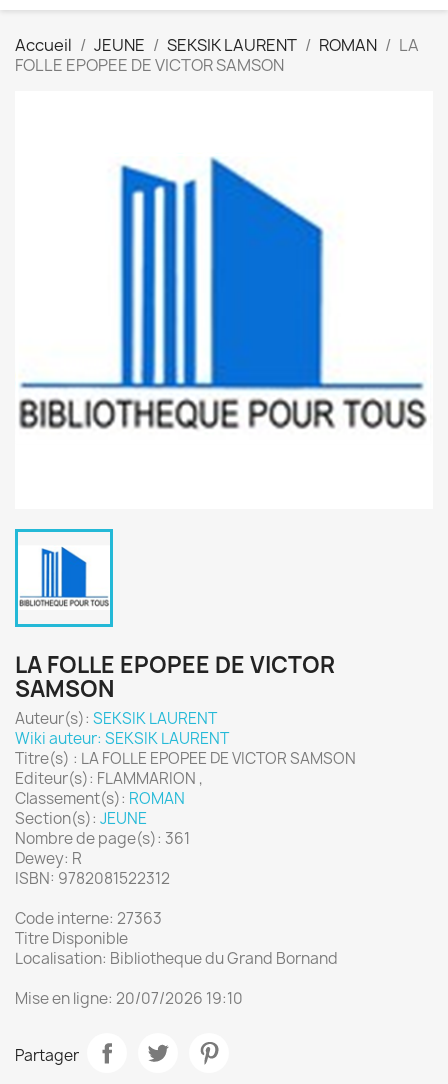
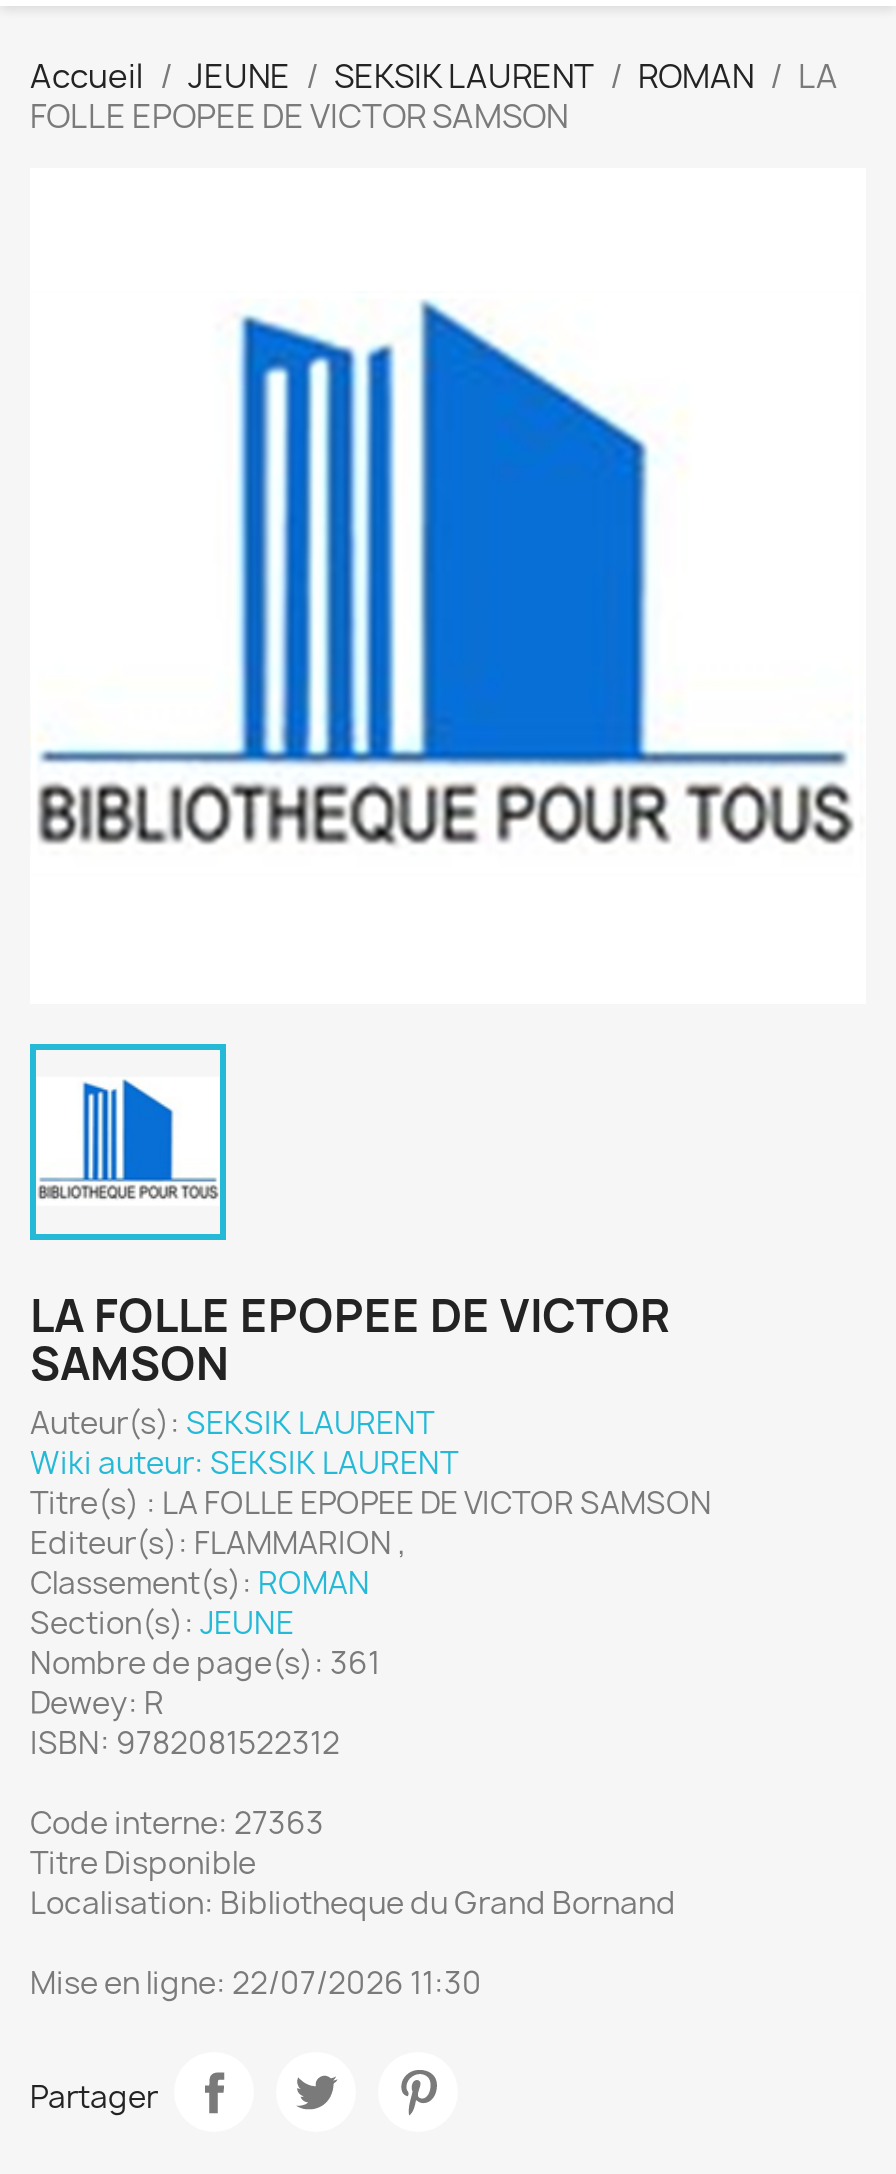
- Mise en ligne: 20/07/2026 19:10
+ Mise en ligne: 22/07/2026 11:30
